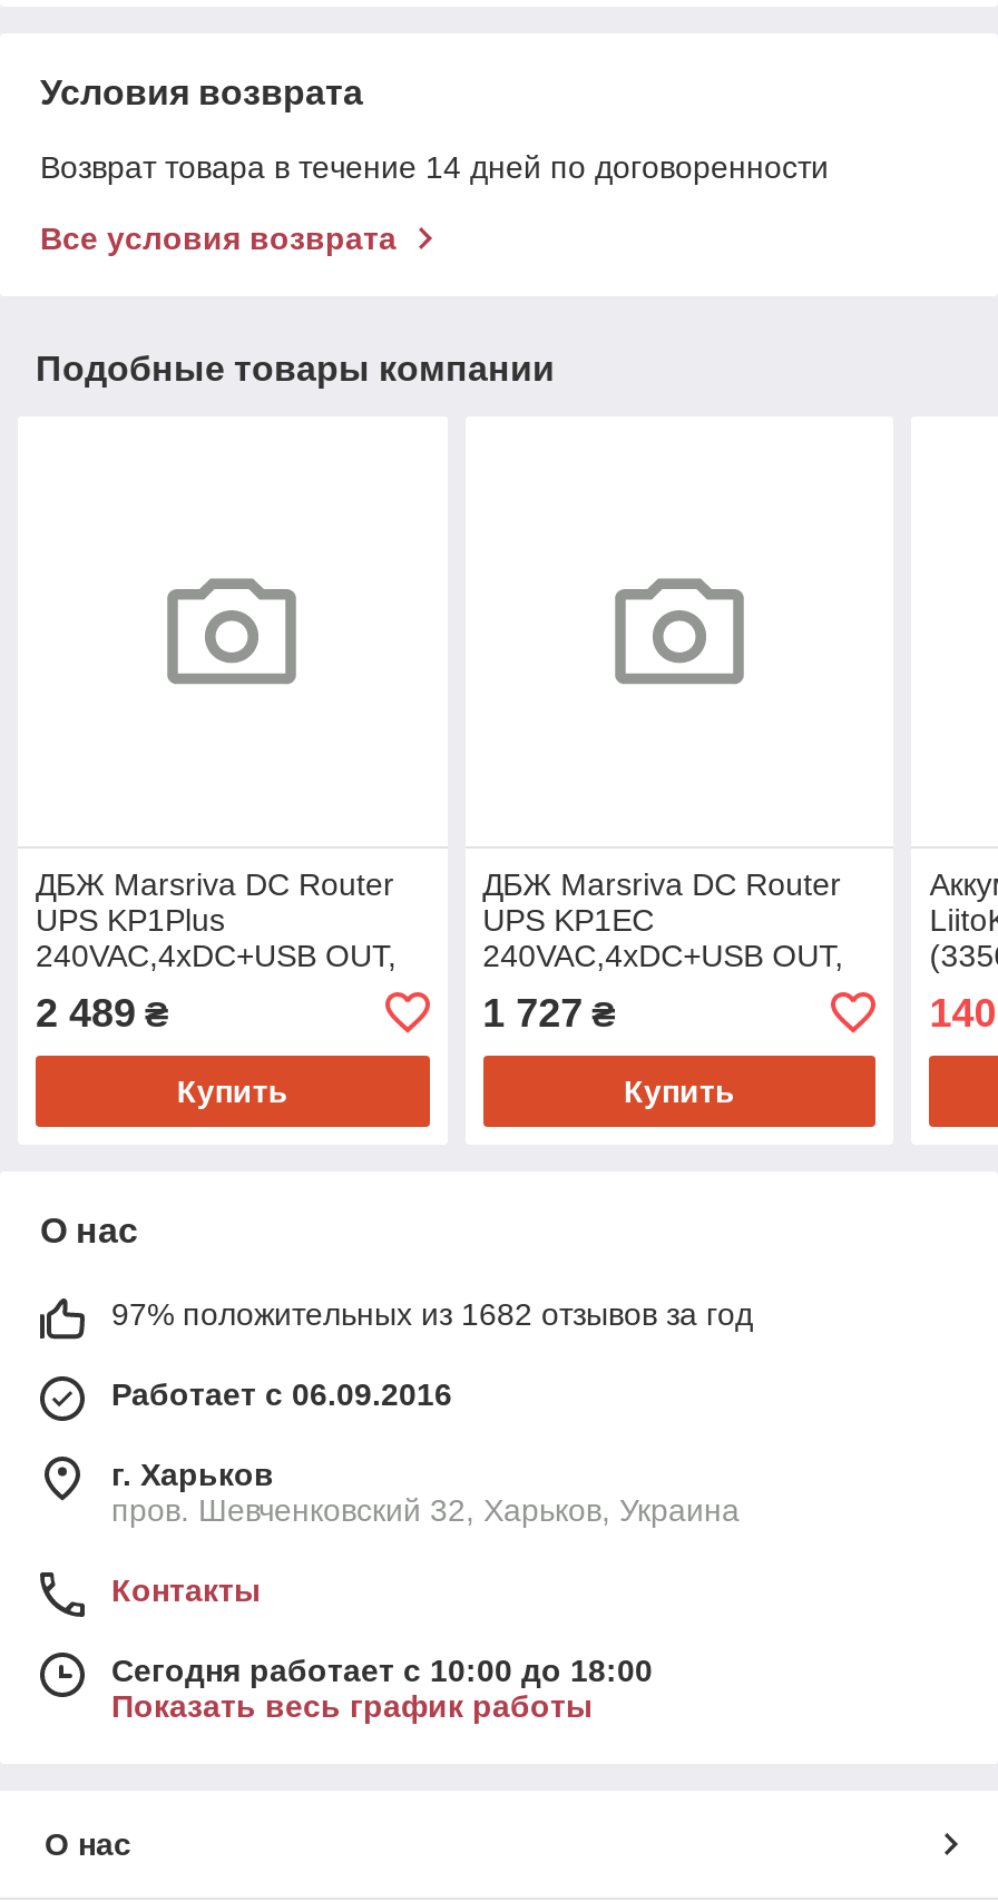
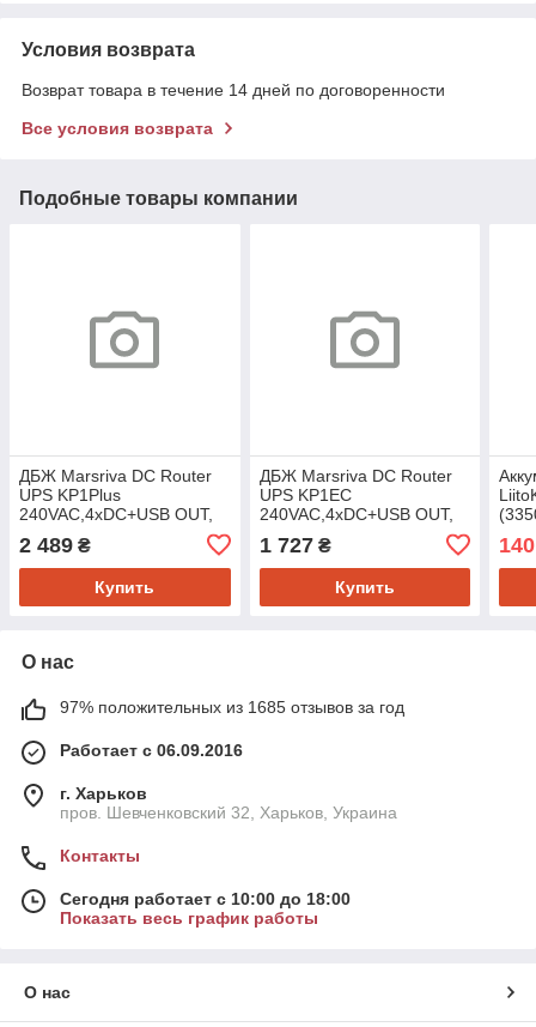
- 97% положительных из 1682 отзывов за год
+ 97% положительных из 1685 отзывов за год
